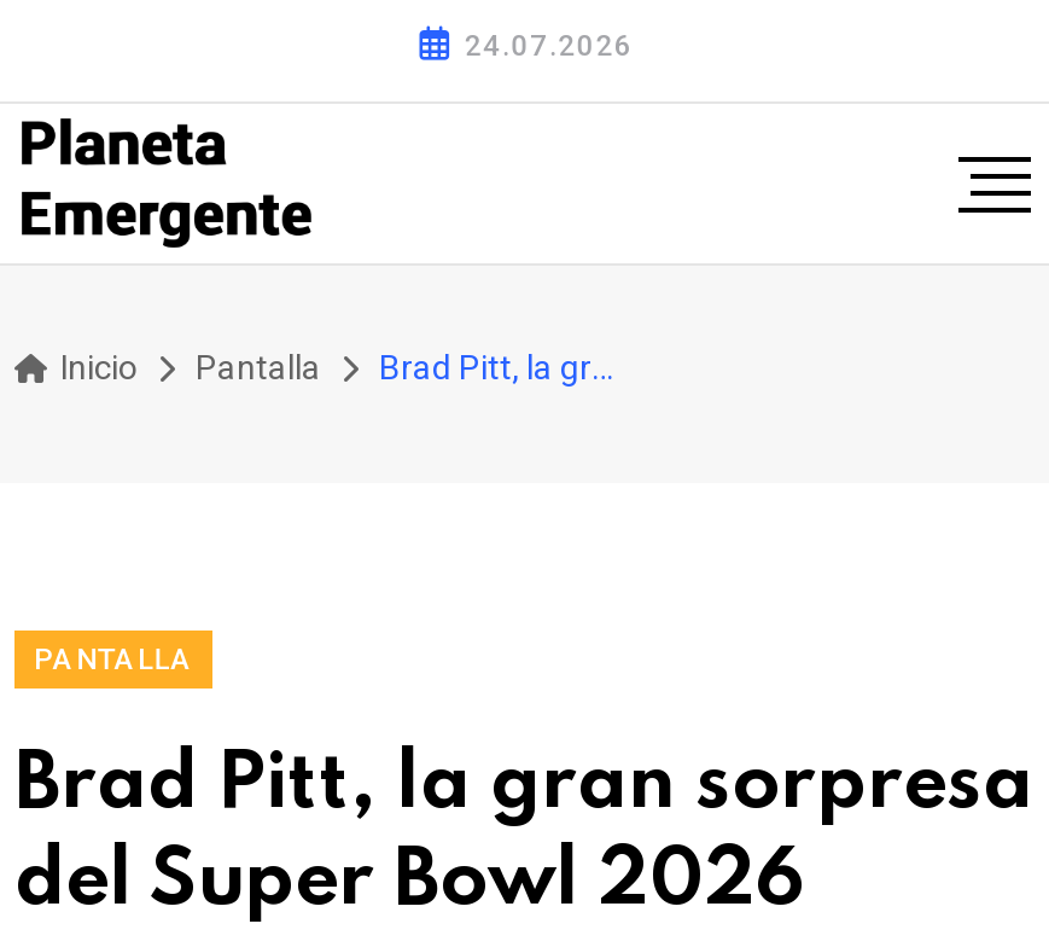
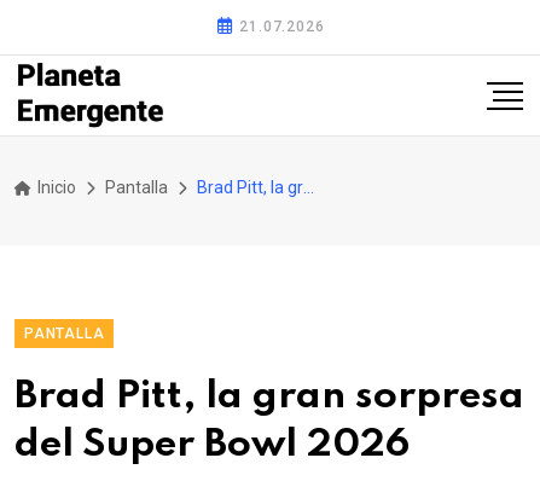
- 24.07.2026
+ 21.07.2026
